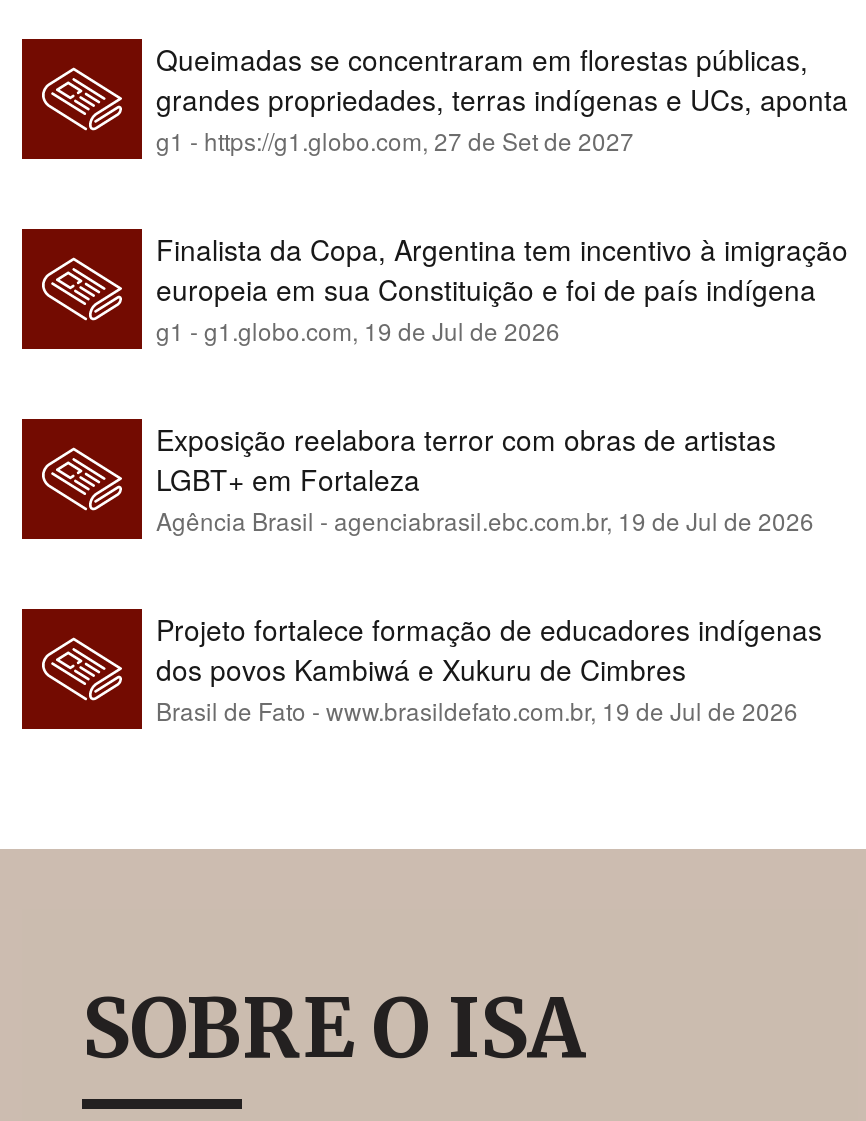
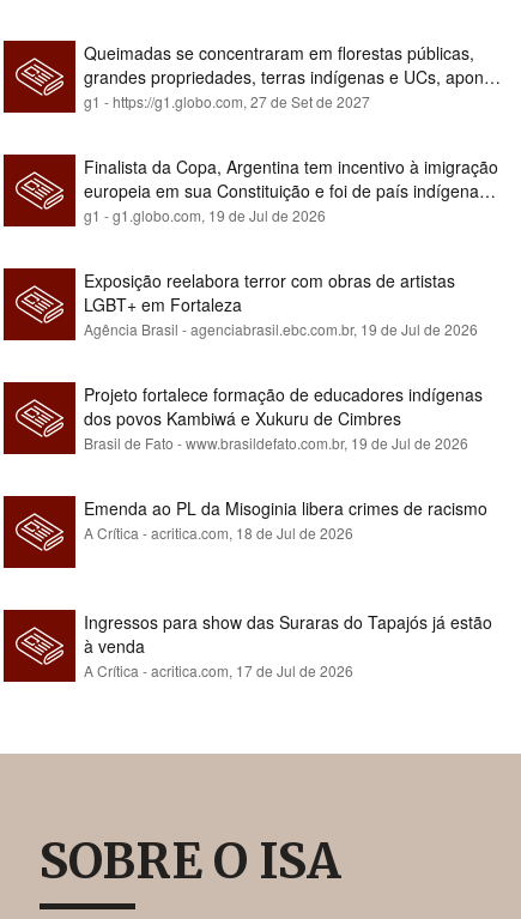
+ Emenda ao PL da Misoginia libera crimes de racismo
+ A Crítica - acritica.com, 18 de Jul de 2026

+ Ingressos para show das Suraras do Tapajós já estão
+ à venda
+ A Crítica - acritica.com, 17 de Jul de 2026
